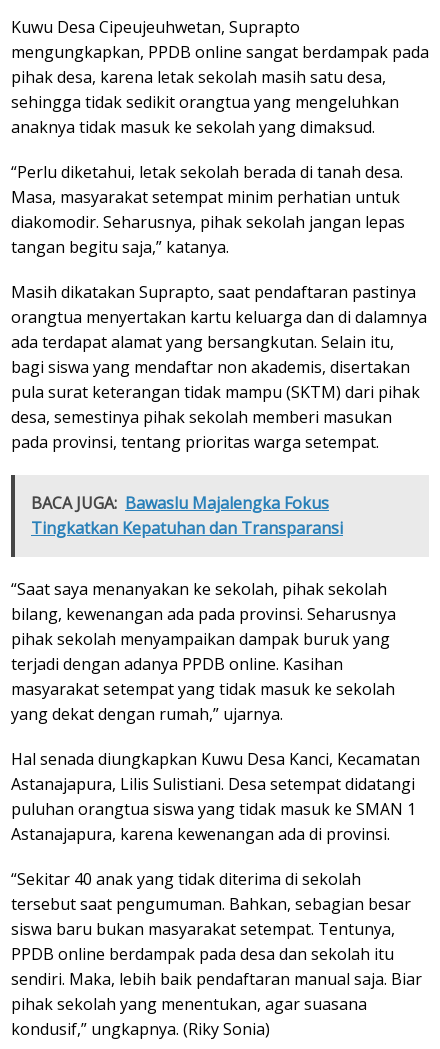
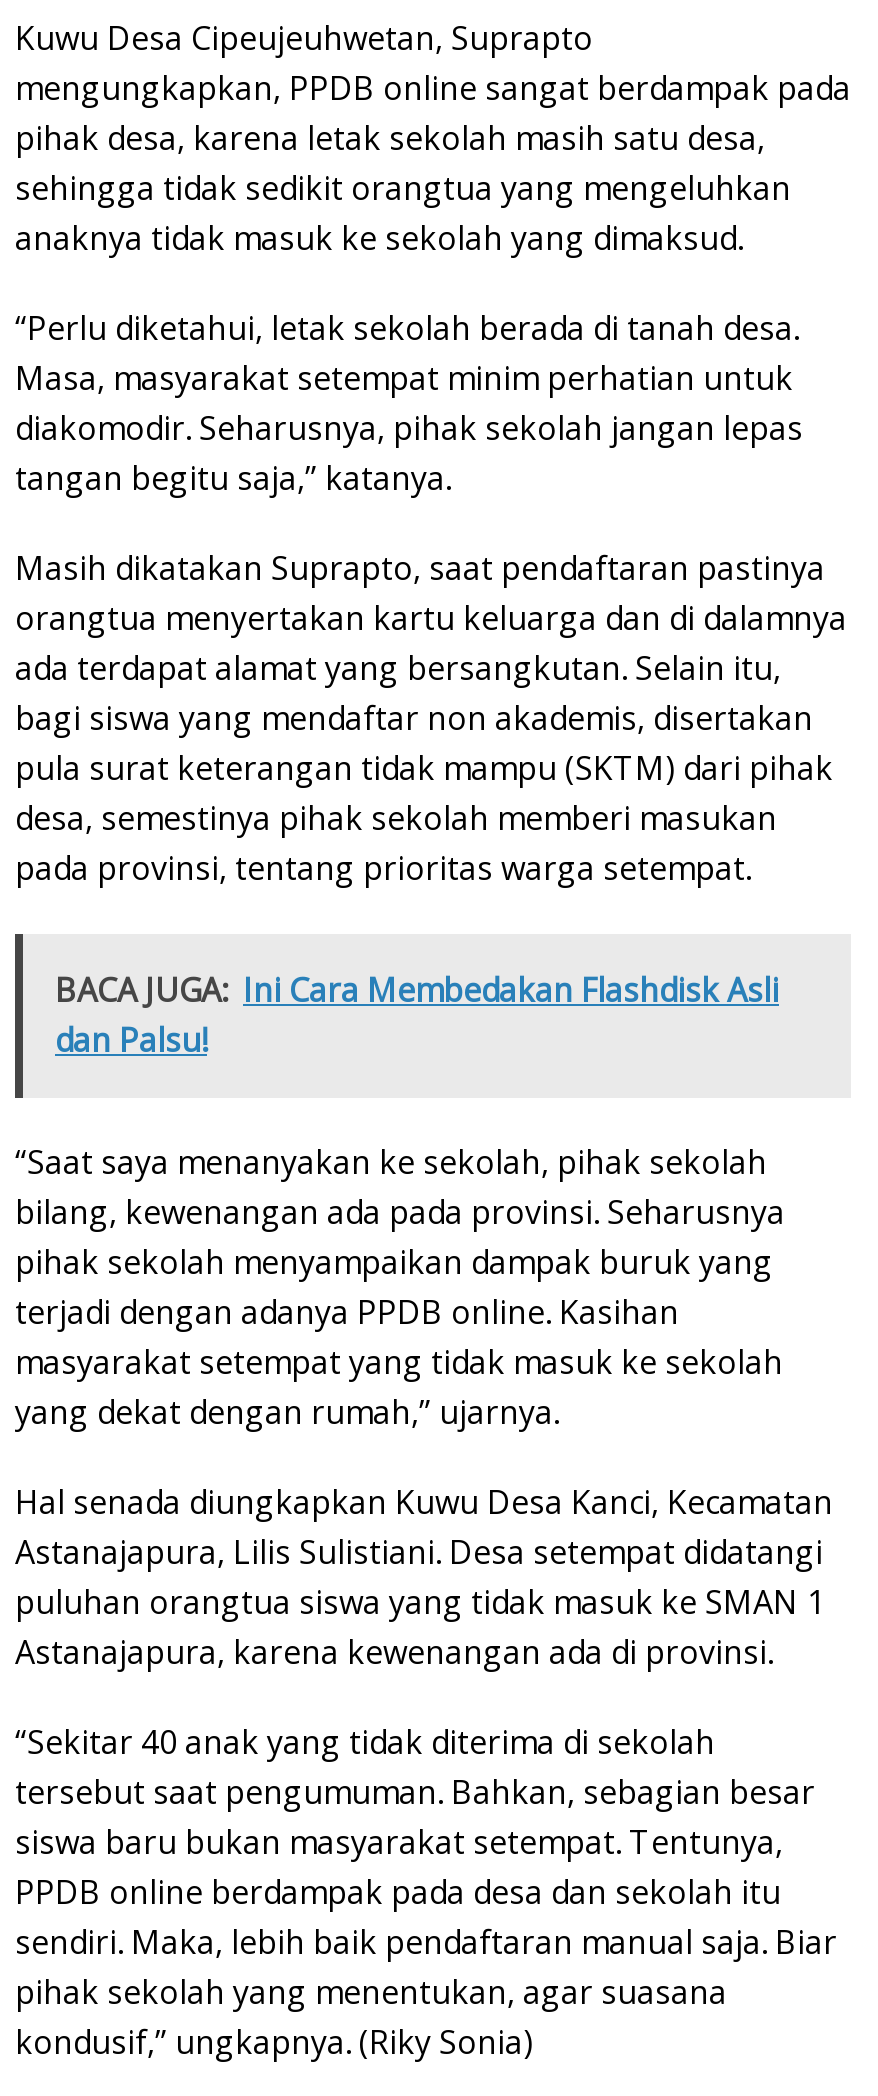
- BACA JUGA: Bawaslu Majalengka Fokus
- Tingkatkan Kepatuhan dan Transparansi
+ BACA JUGA: Ini Cara Membedakan Flashdisk Asli
+ dan Palsu!
